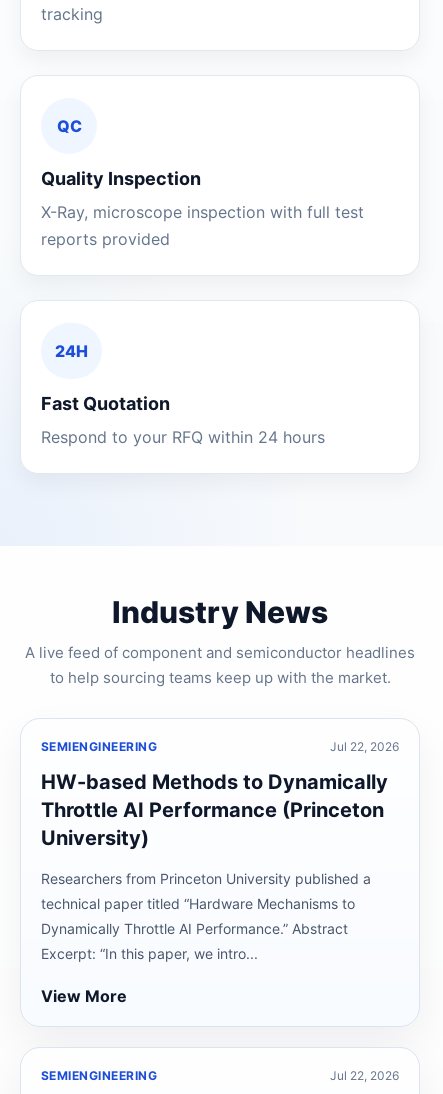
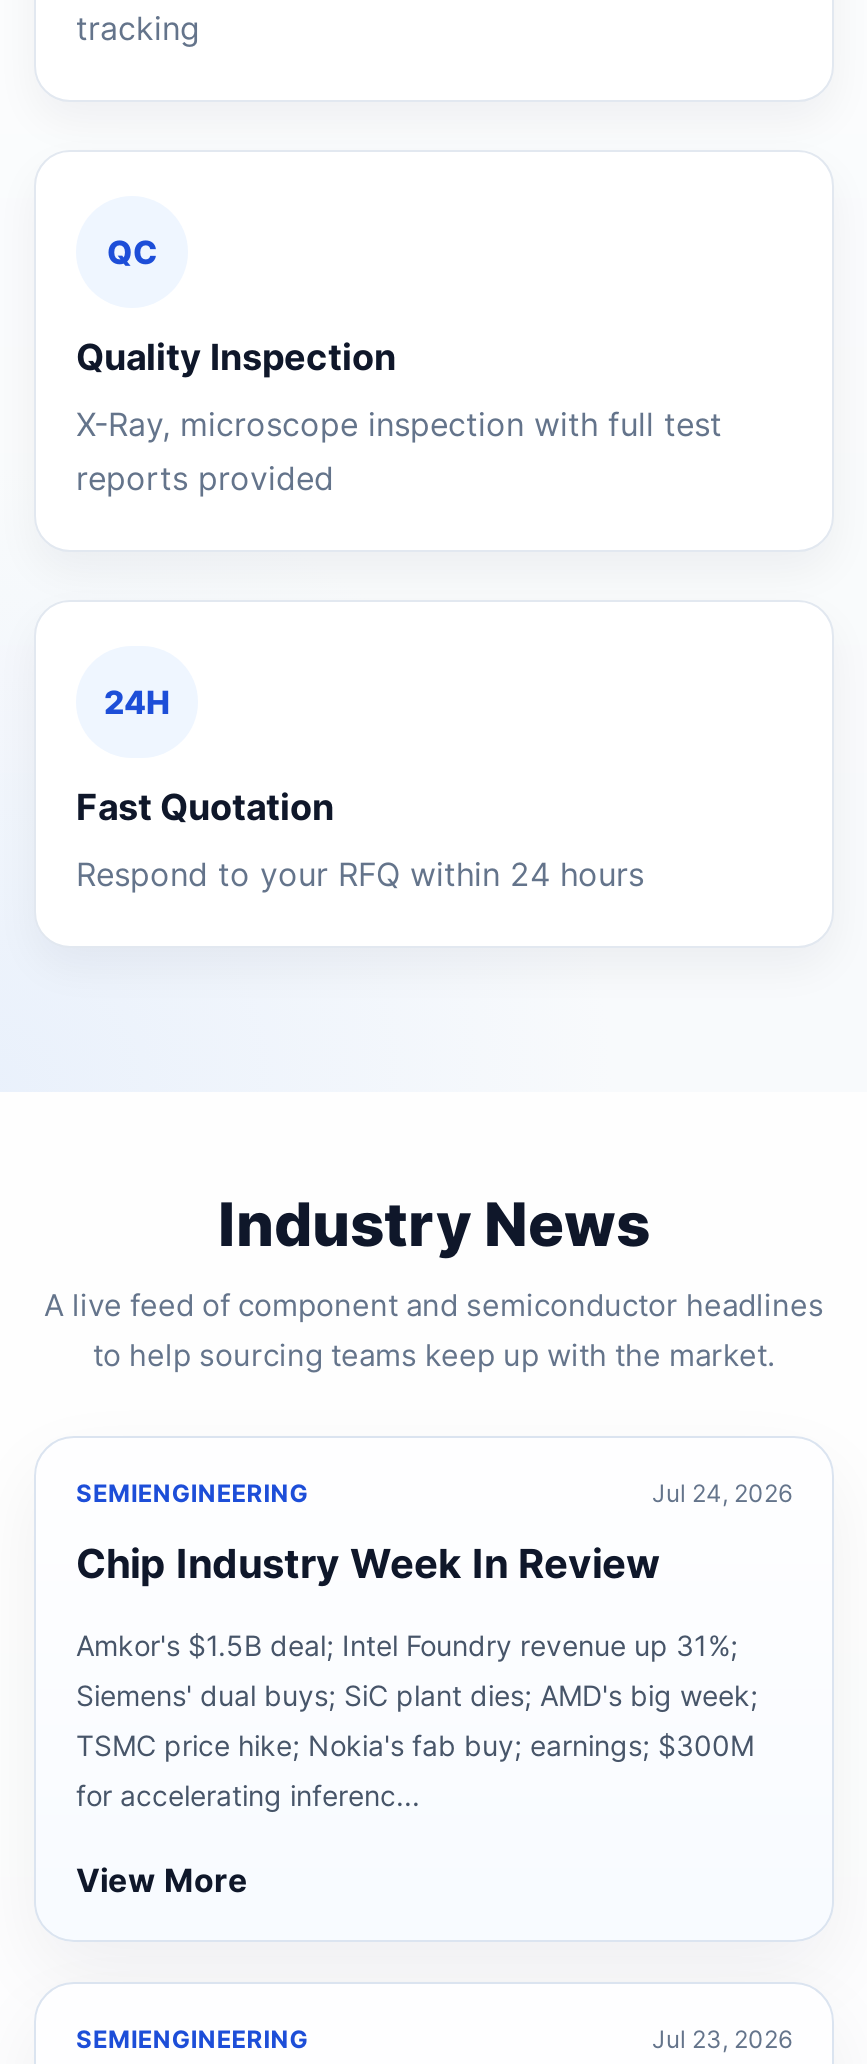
- Jul 22, 2026
+ Jul 24, 2026

- HW-based Methods to Dynamically
- Throttle AI Performance (Princeton
- University)
+ Chip Industry Week In Review

- Researchers from Princeton University published a
+ Amkor's $1.5B deal; Intel Foundry revenue up 31%;

- technical paper titled “Hardware Mechanisms to
+ Siemens' dual buys; SiC plant dies; AMD's big week;

- Dynamically Throttle AI Performance.” Abstract
+ TSMC price hike; Nokia's fab buy; earnings; $300M

- Excerpt: “In this paper, we intro...
+ for accelerating inferenc...

- Jul 22, 2026
+ Jul 23, 2026
